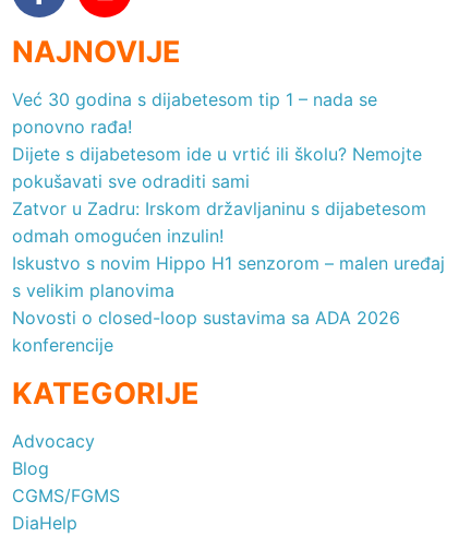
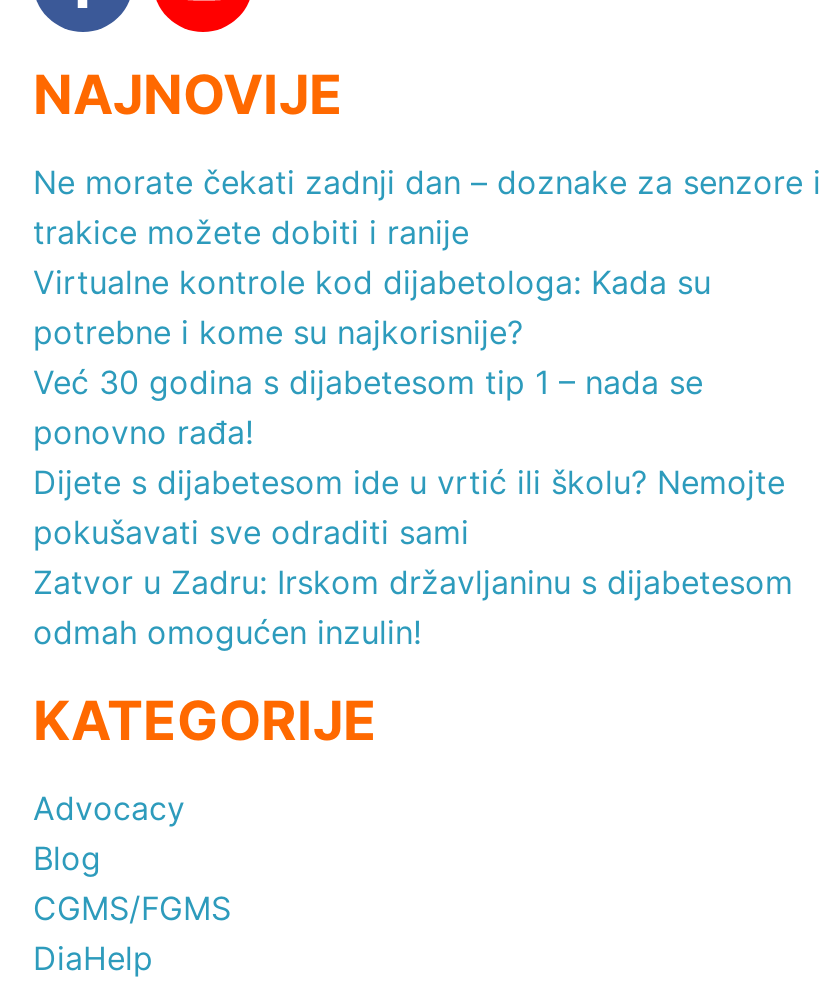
+ Ne morate čekati zadnji dan – doznake za senzore i
+ trakice možete dobiti i ranije
+ Virtualne kontrole kod dijabetologa: Kada su
+ potrebne i kome su najkorisnije?

moved down: Već 30 godina s dijabetesom tip 1 – nada se | ponovno rađa! | Dijete s dijabetesom ide u vrtić ili školu? Nemojte | pokušavati sve odraditi sami | Zatvor u Zadru: Irskom državljaninu s dijabetesom | odmah omogućen inzulin!

- Iskustvo s novim Hippo H1 senzorom – malen uređaj
- s velikim planovima
- Novosti o closed-loop sustavima sa ADA 2026
- konferencije
